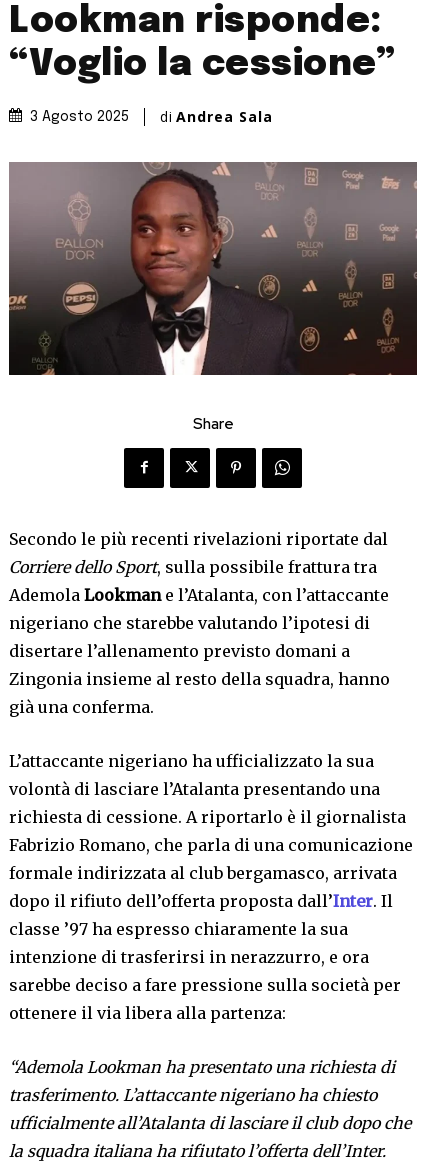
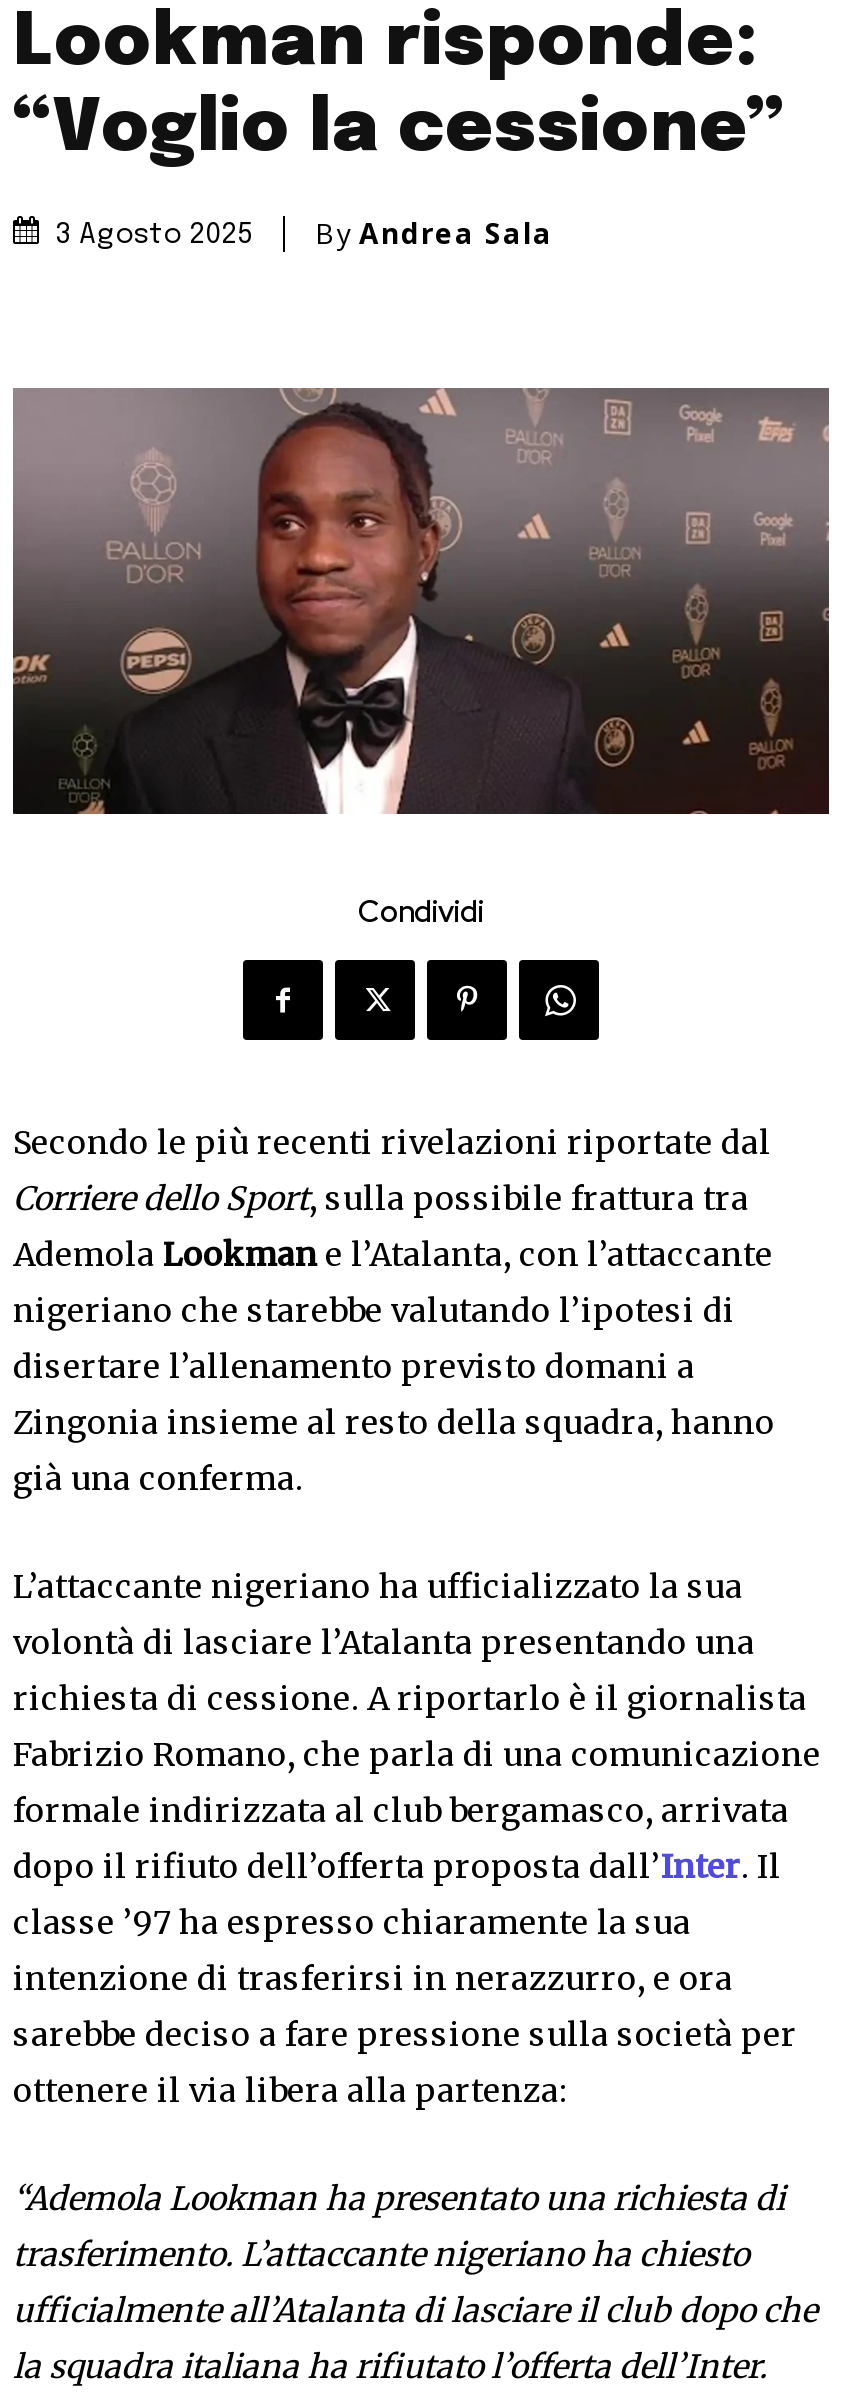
- di Andrea Sala
+ By Andrea Sala

- Share
+ Condividi
